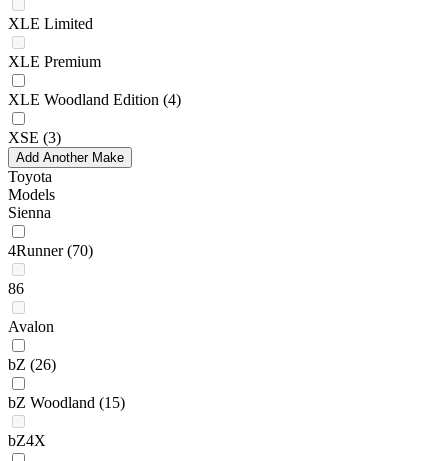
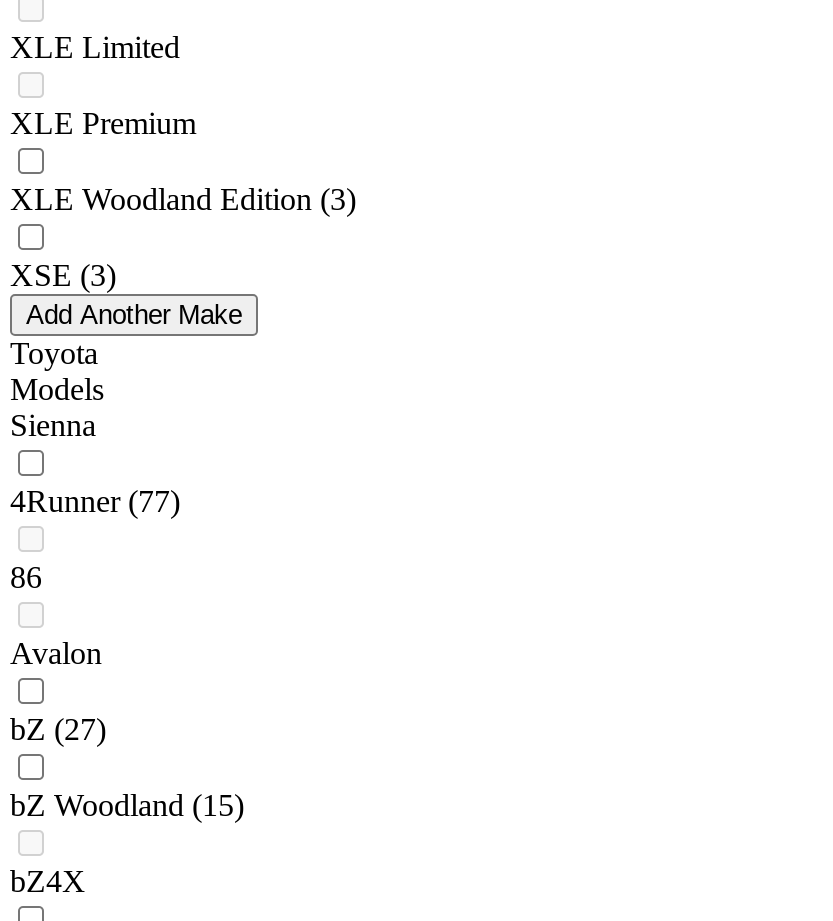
- XLE Woodland Edition (4)
+ XLE Woodland Edition (3)

- 4Runner (70)
+ 4Runner (77)

- bZ (26)
+ bZ (27)
